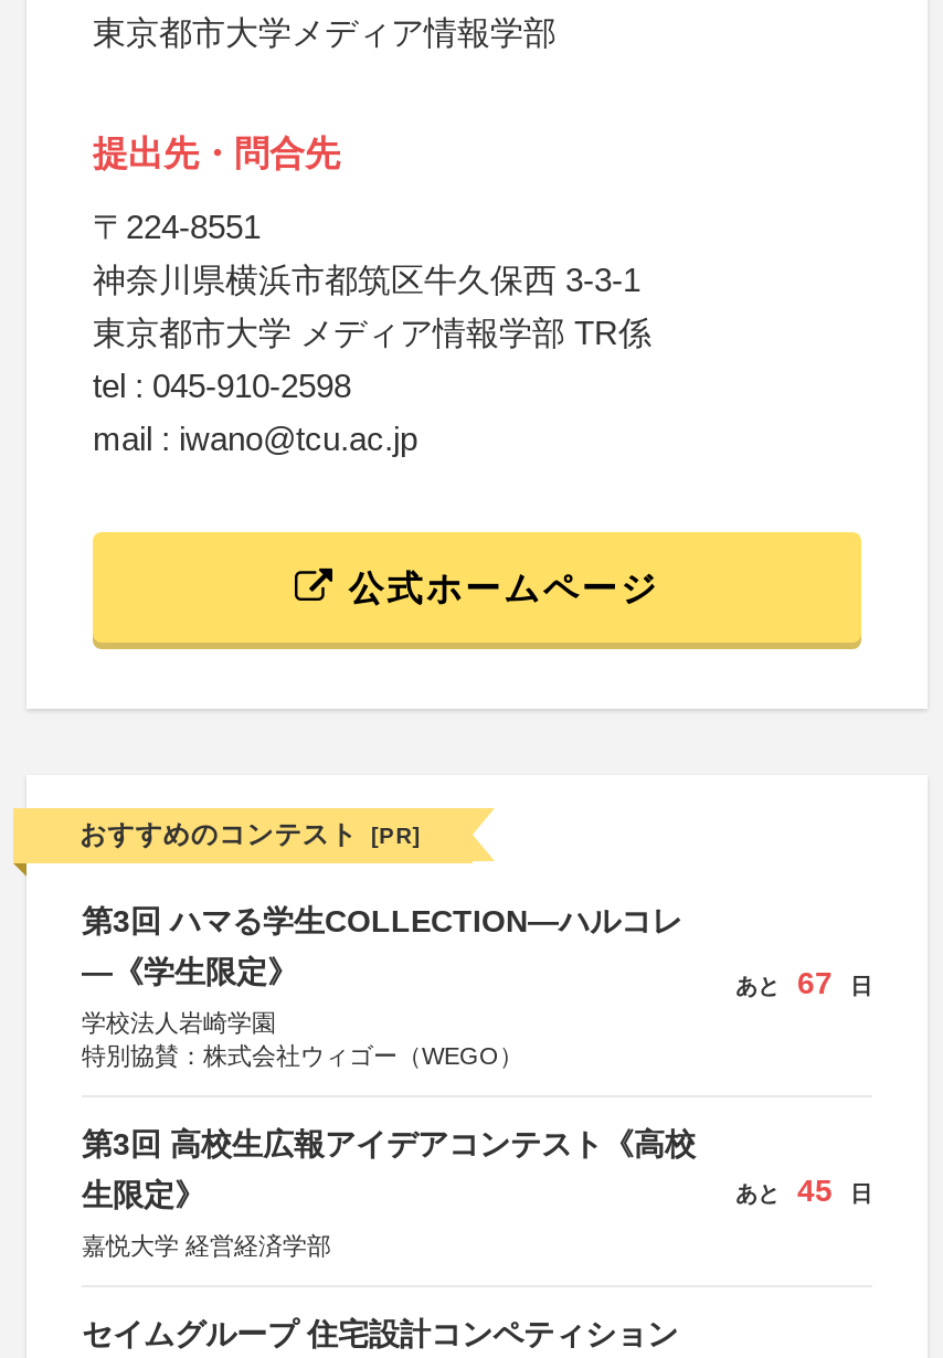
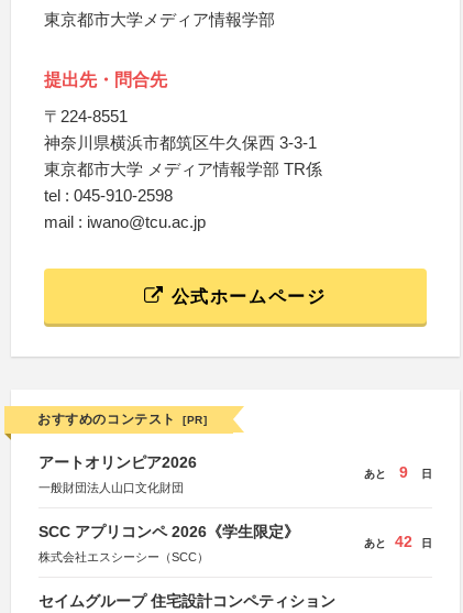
- 第3回 ハマる学生COLLECTION―ハルコレ
- ―《学生限定》
+ アートオリンピア2026

- あと 67 日
+ あと 9 日

- 学校法人岩崎学園
- 特別協賛：株式会社ウィゴー（WEGO）
+ 一般財団法人山口文化財団

- 第3回 高校生広報アイデアコンテスト《高校
- 生限定》
+ SCC アプリコンペ 2026《学生限定》

- あと 45 日
+ あと 42 日

- 嘉悦大学 経営経済学部
+ 株式会社エスシーシー（SCC）
